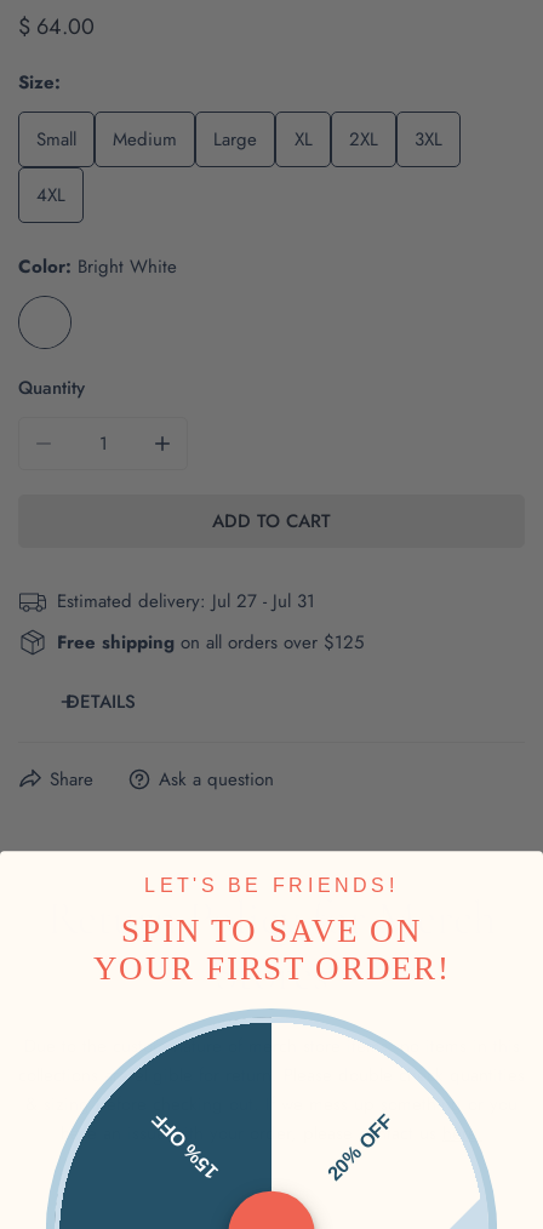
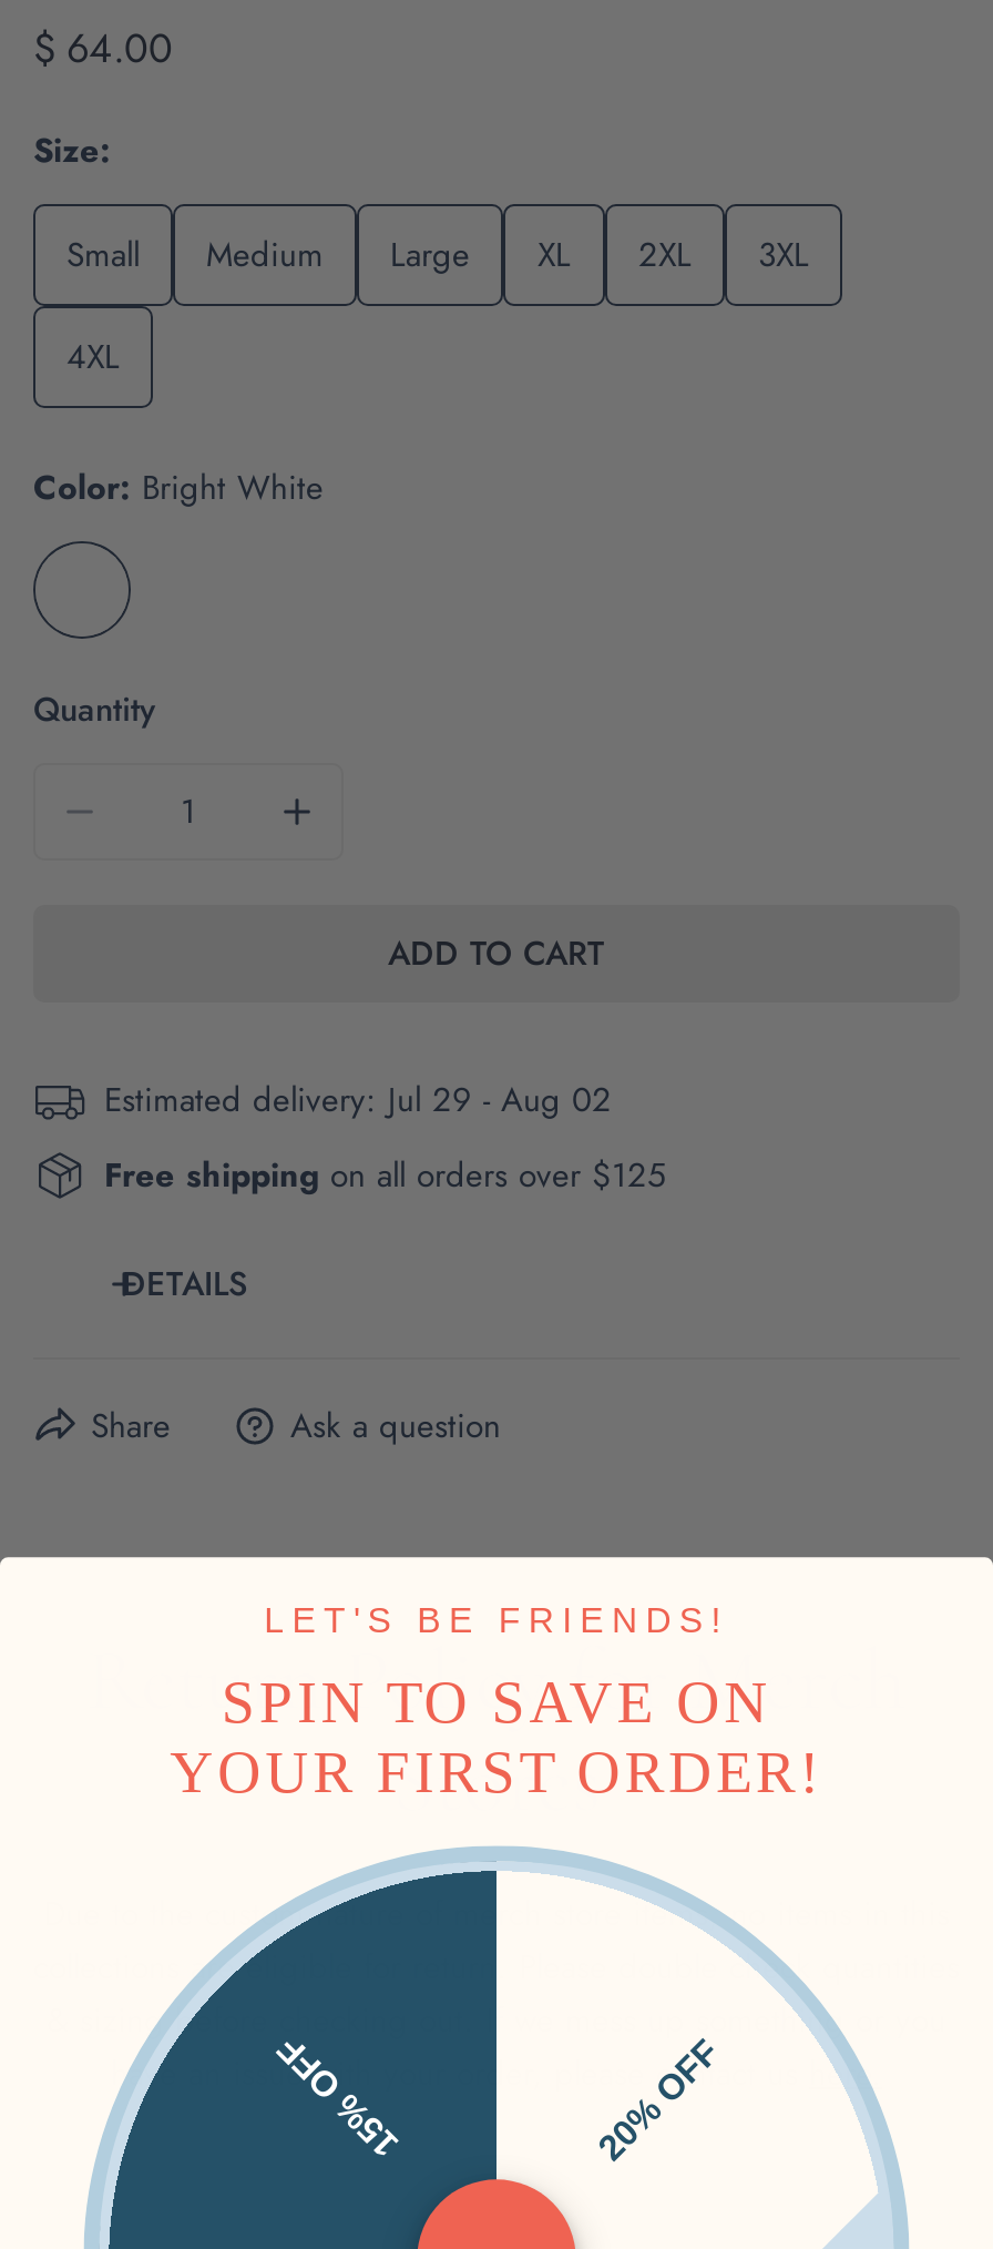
- Estimated delivery: Jul 27 - Jul 31
+ Estimated delivery: Jul 29 - Aug 02
